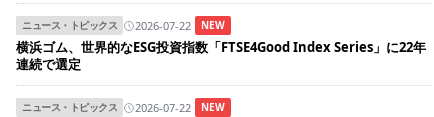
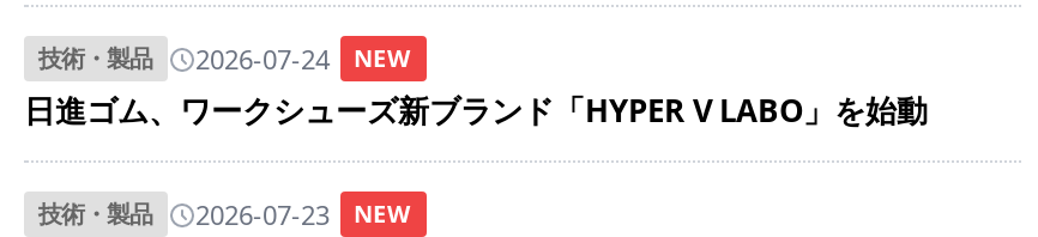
- ニュース・トピックス
- 2026-07-22
+ 技術・製品
+ 2026-07-24

- 横浜ゴム、世界的なESG投資指数「FTSE4Good Index Series」に22年
- 連続で選定
+ 日進ゴム、ワークシューズ新ブランド「HYPER V LABO」を始動

- ニュース・トピックス
- 2026-07-22
+ 技術・製品
+ 2026-07-23
